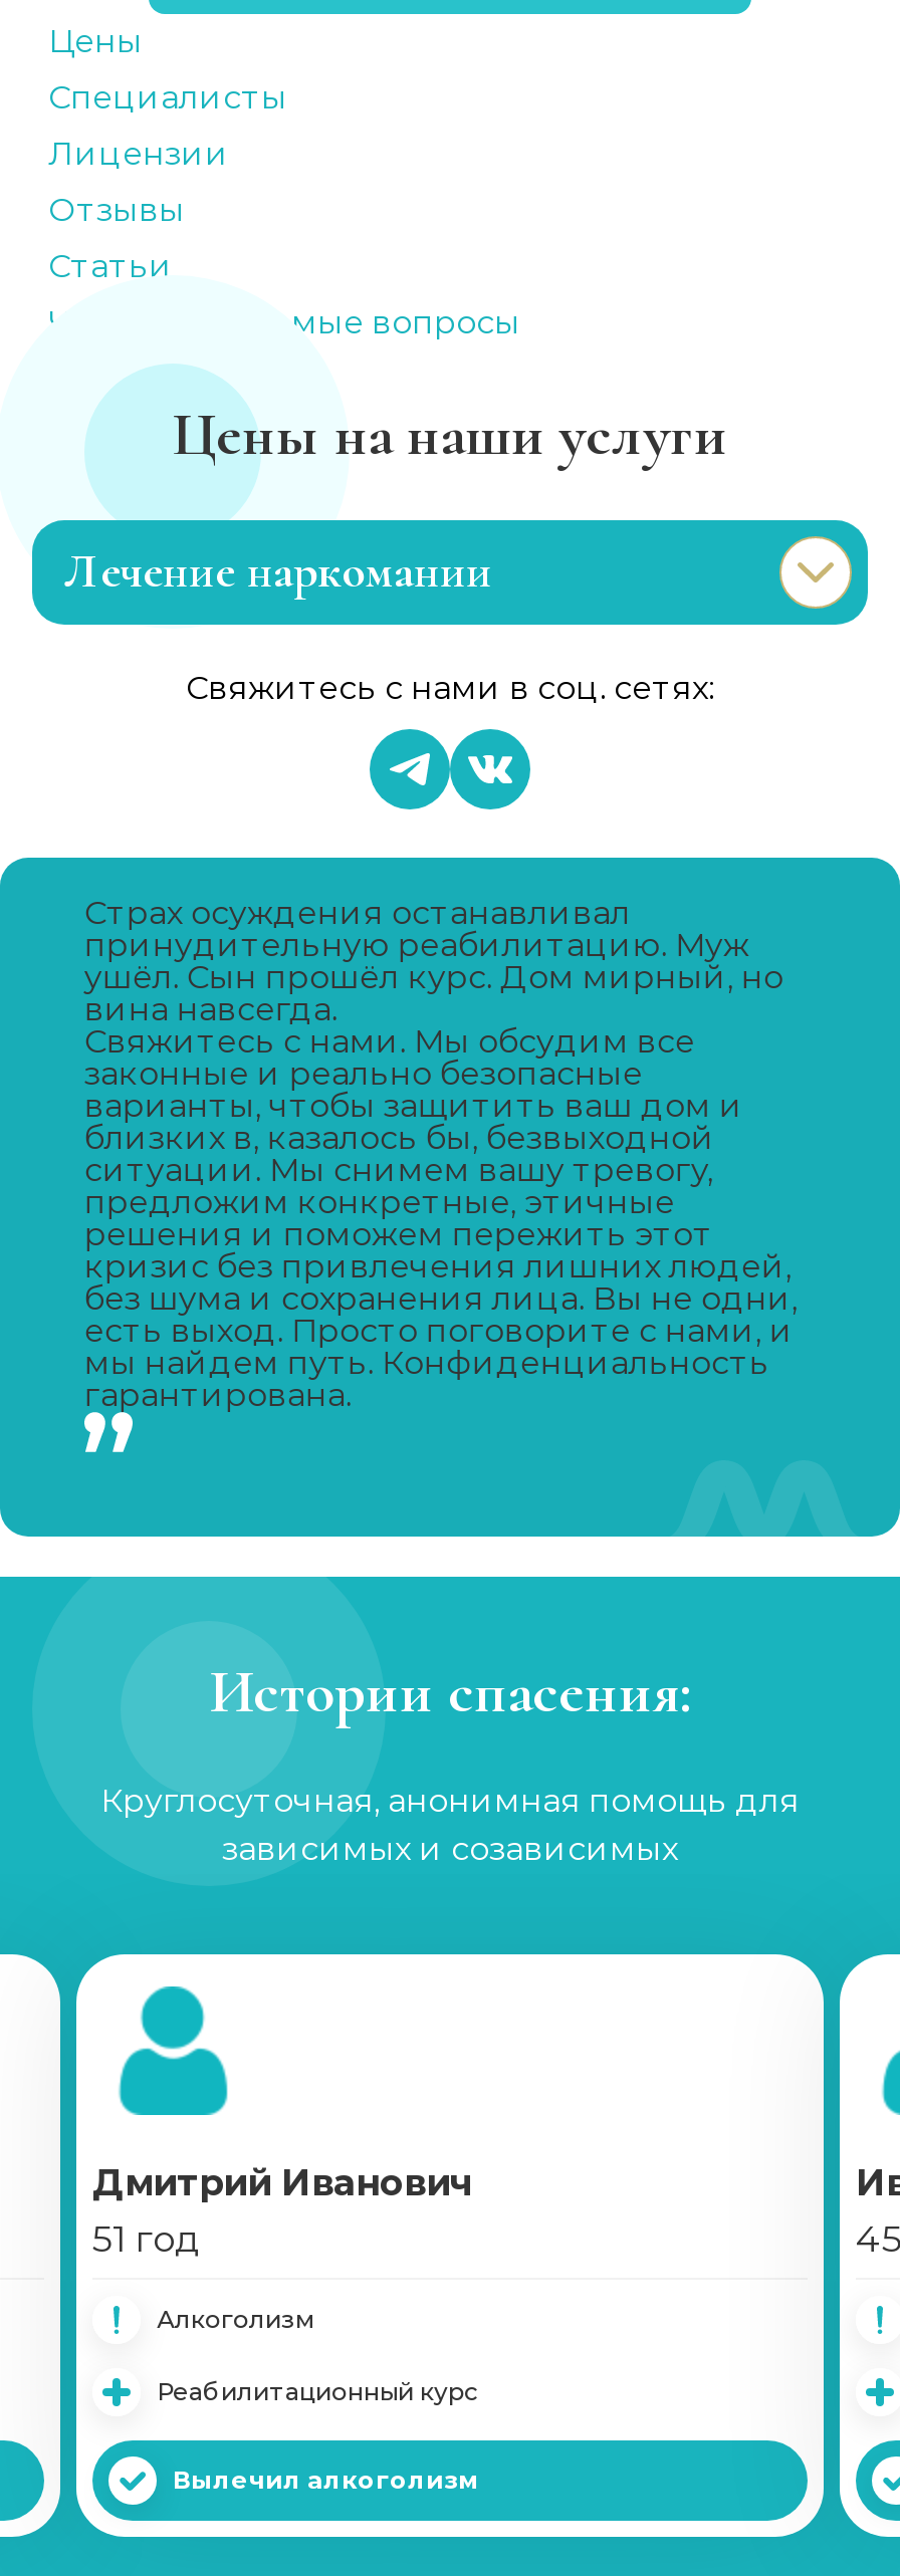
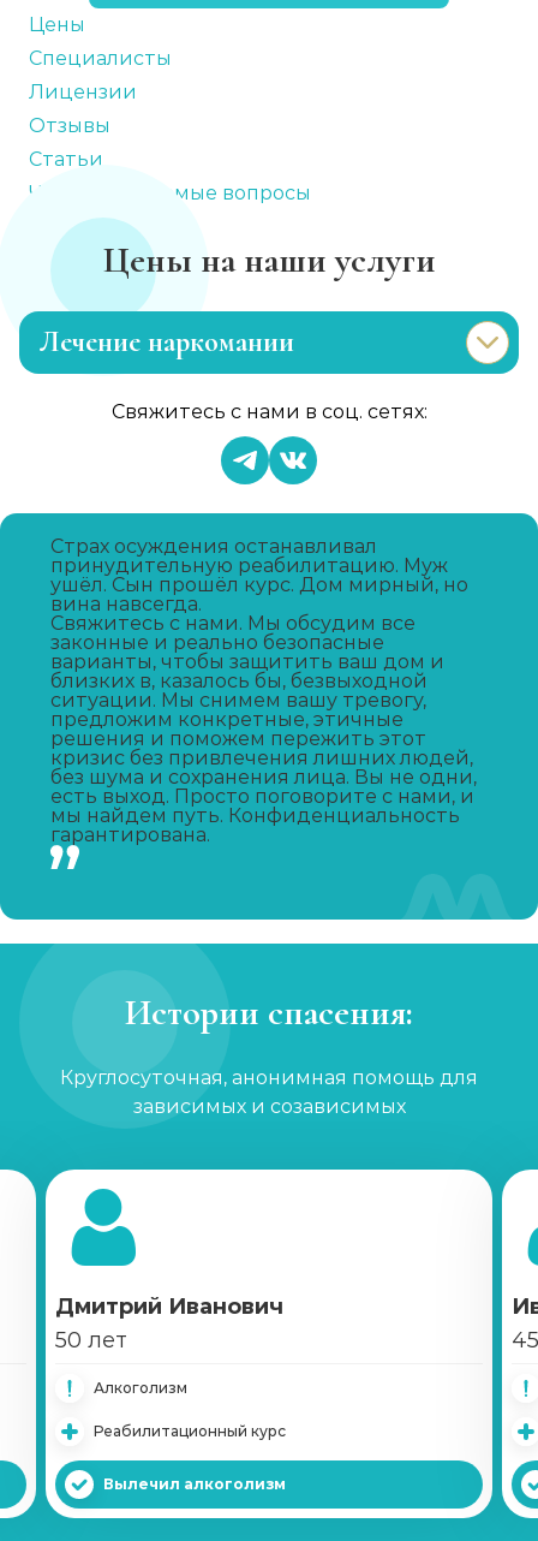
- 51 год
+ 50 лет
